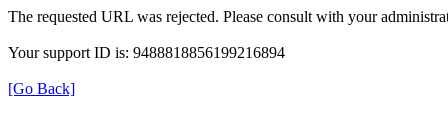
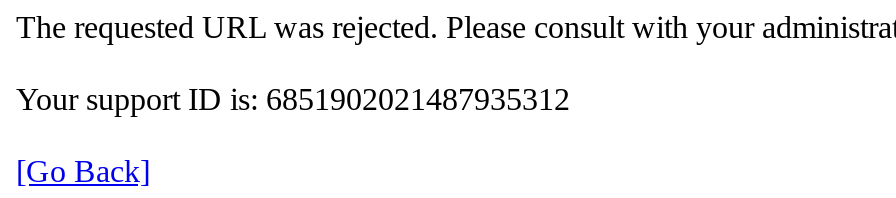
- Your support ID is: 9488818856199216894
+ Your support ID is: 6851902021487935312
